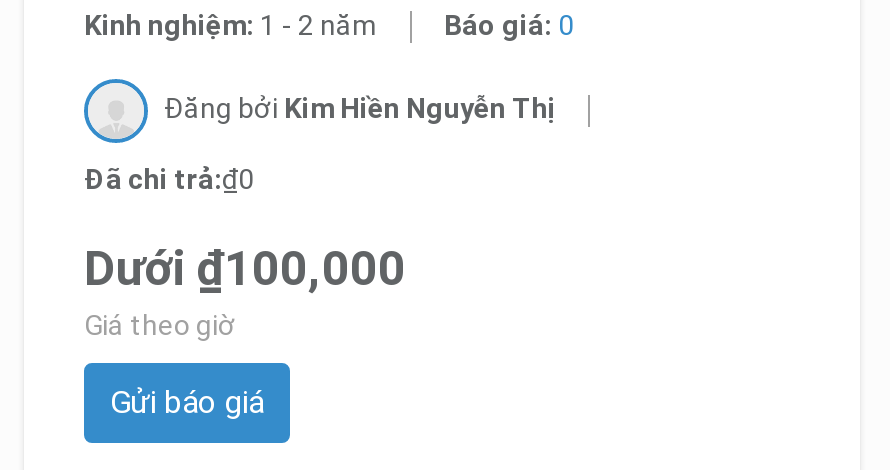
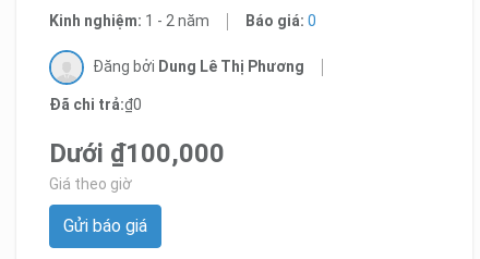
- Đăng bởi Kim Hiền Nguyễn Thị
+ Đăng bởi Dung Lê Thị Phương
